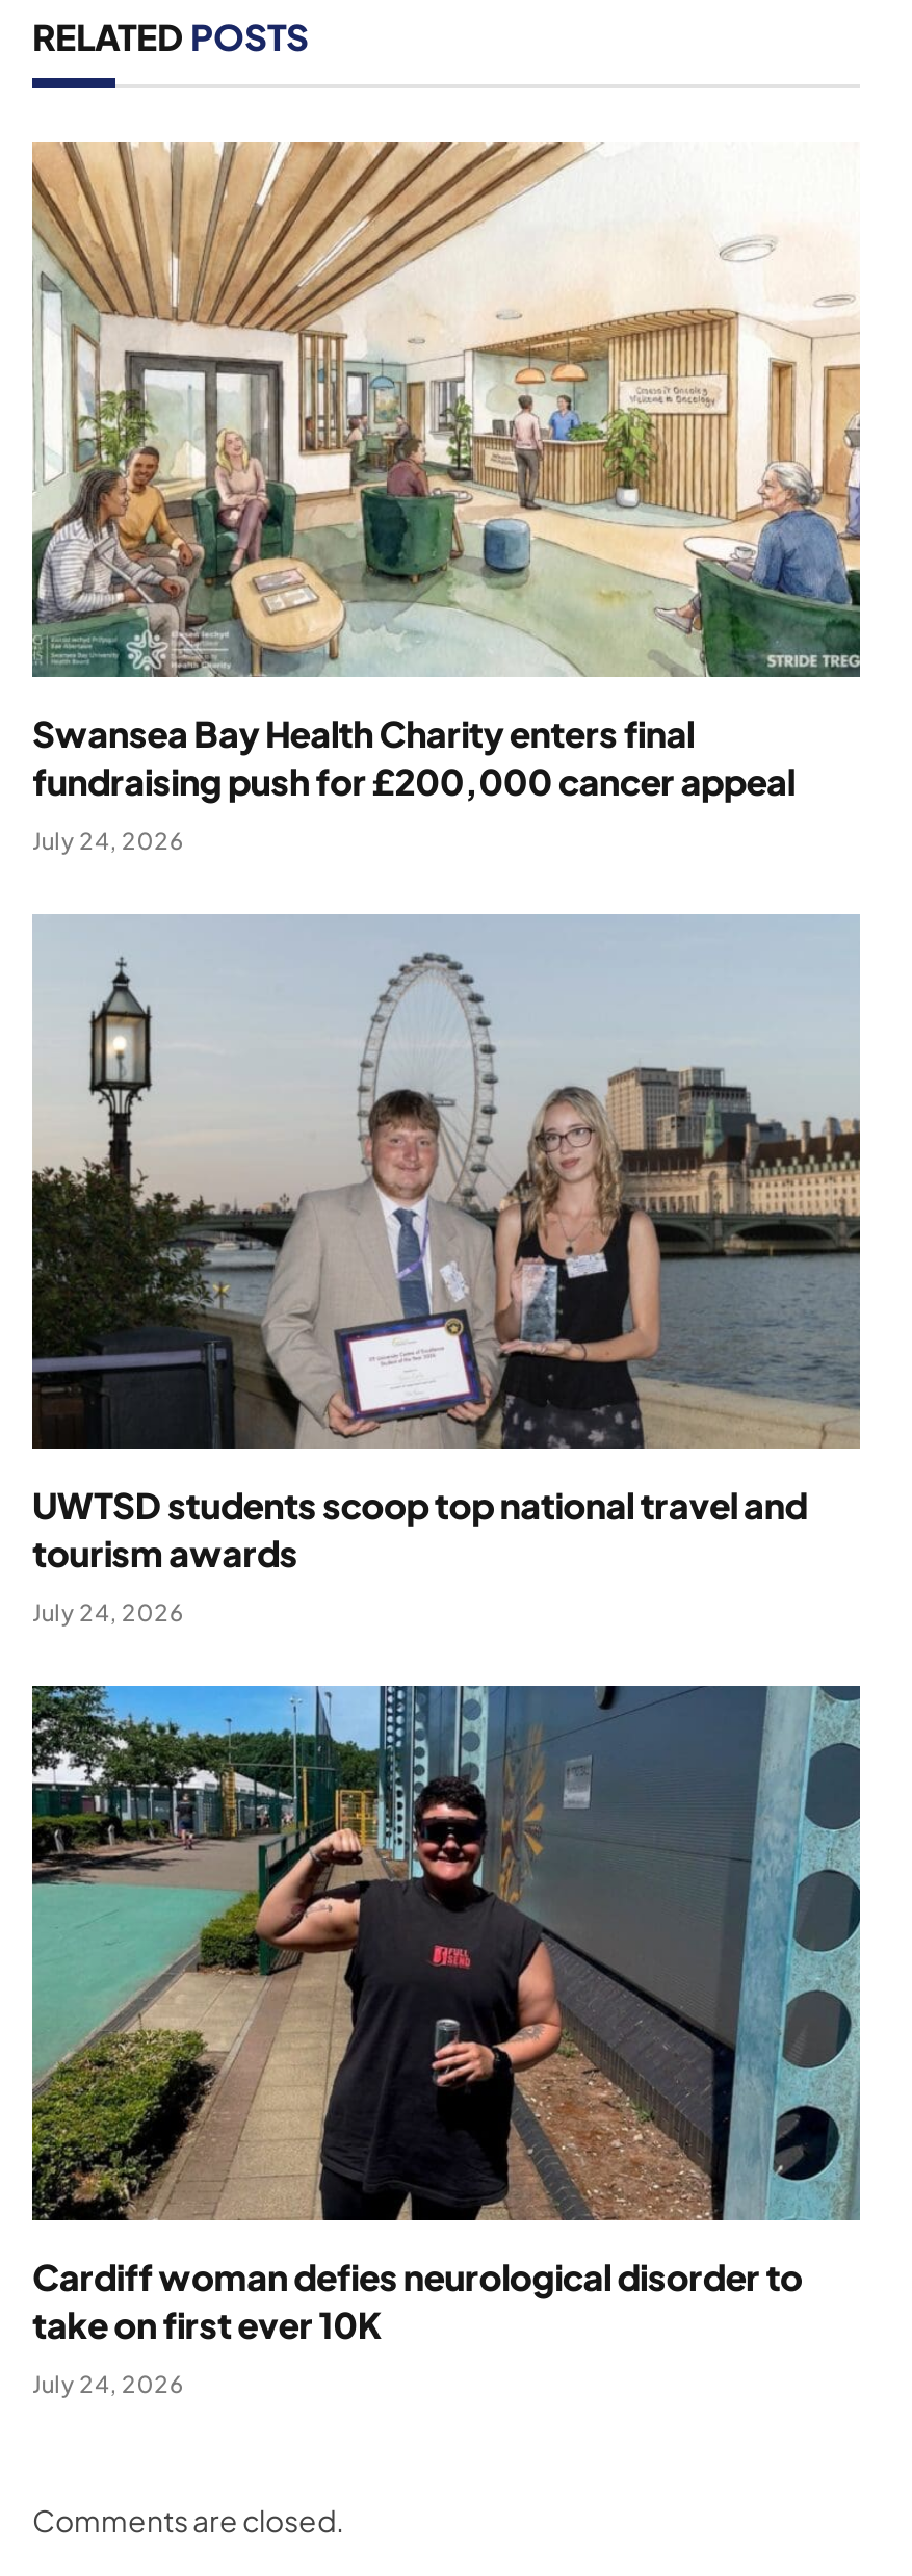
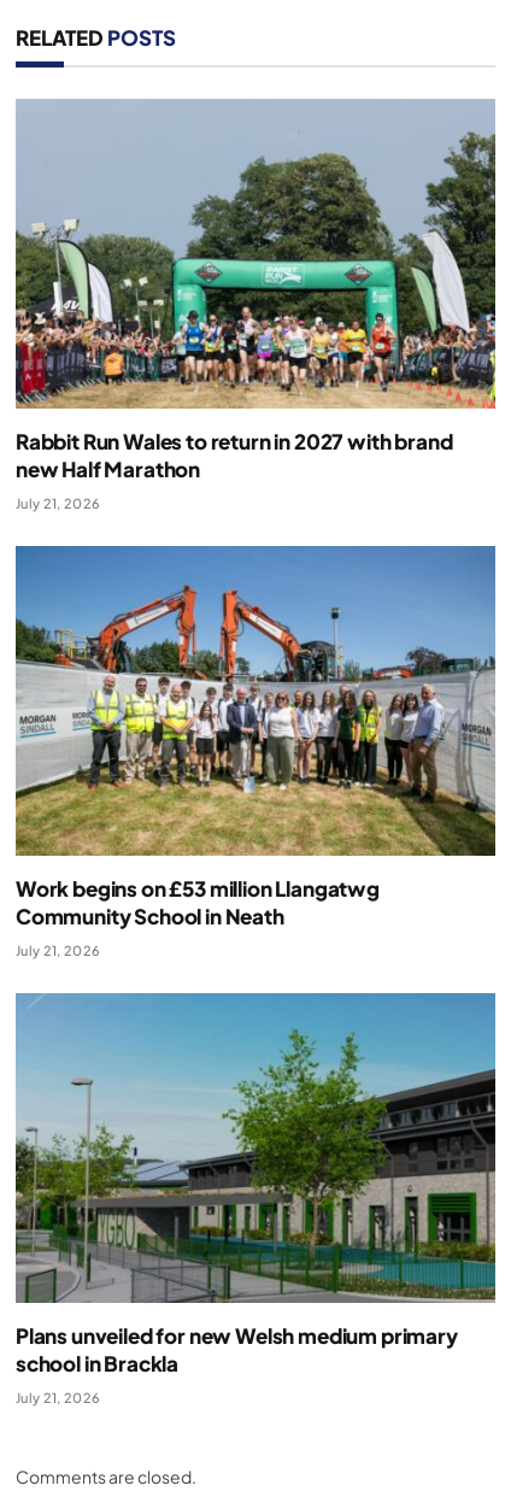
- [image]
- Swansea Bay Health Charity enters final
- fundraising push for £200,000 cancer appeal
+ [image]
+ Rabbit Run Wales to return in 2027 with brand
+ new Half Marathon

- July 24, 2026
+ July 21, 2026

- [image]
- UWTSD students scoop top national travel and
- tourism awards
+ [image]
+ Work begins on £53 million Llangatwg
+ Community School in Neath

- July 24, 2026
+ July 21, 2026

- [image]
- Cardiff woman defies neurological disorder to
- take on first ever 10K
+ [image]
+ Plans unveiled for new Welsh medium primary
+ school in Brackla

- July 24, 2026
+ July 21, 2026
